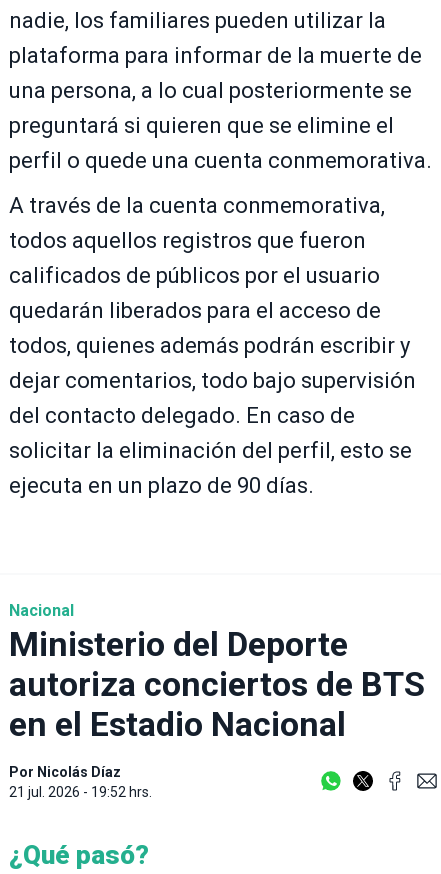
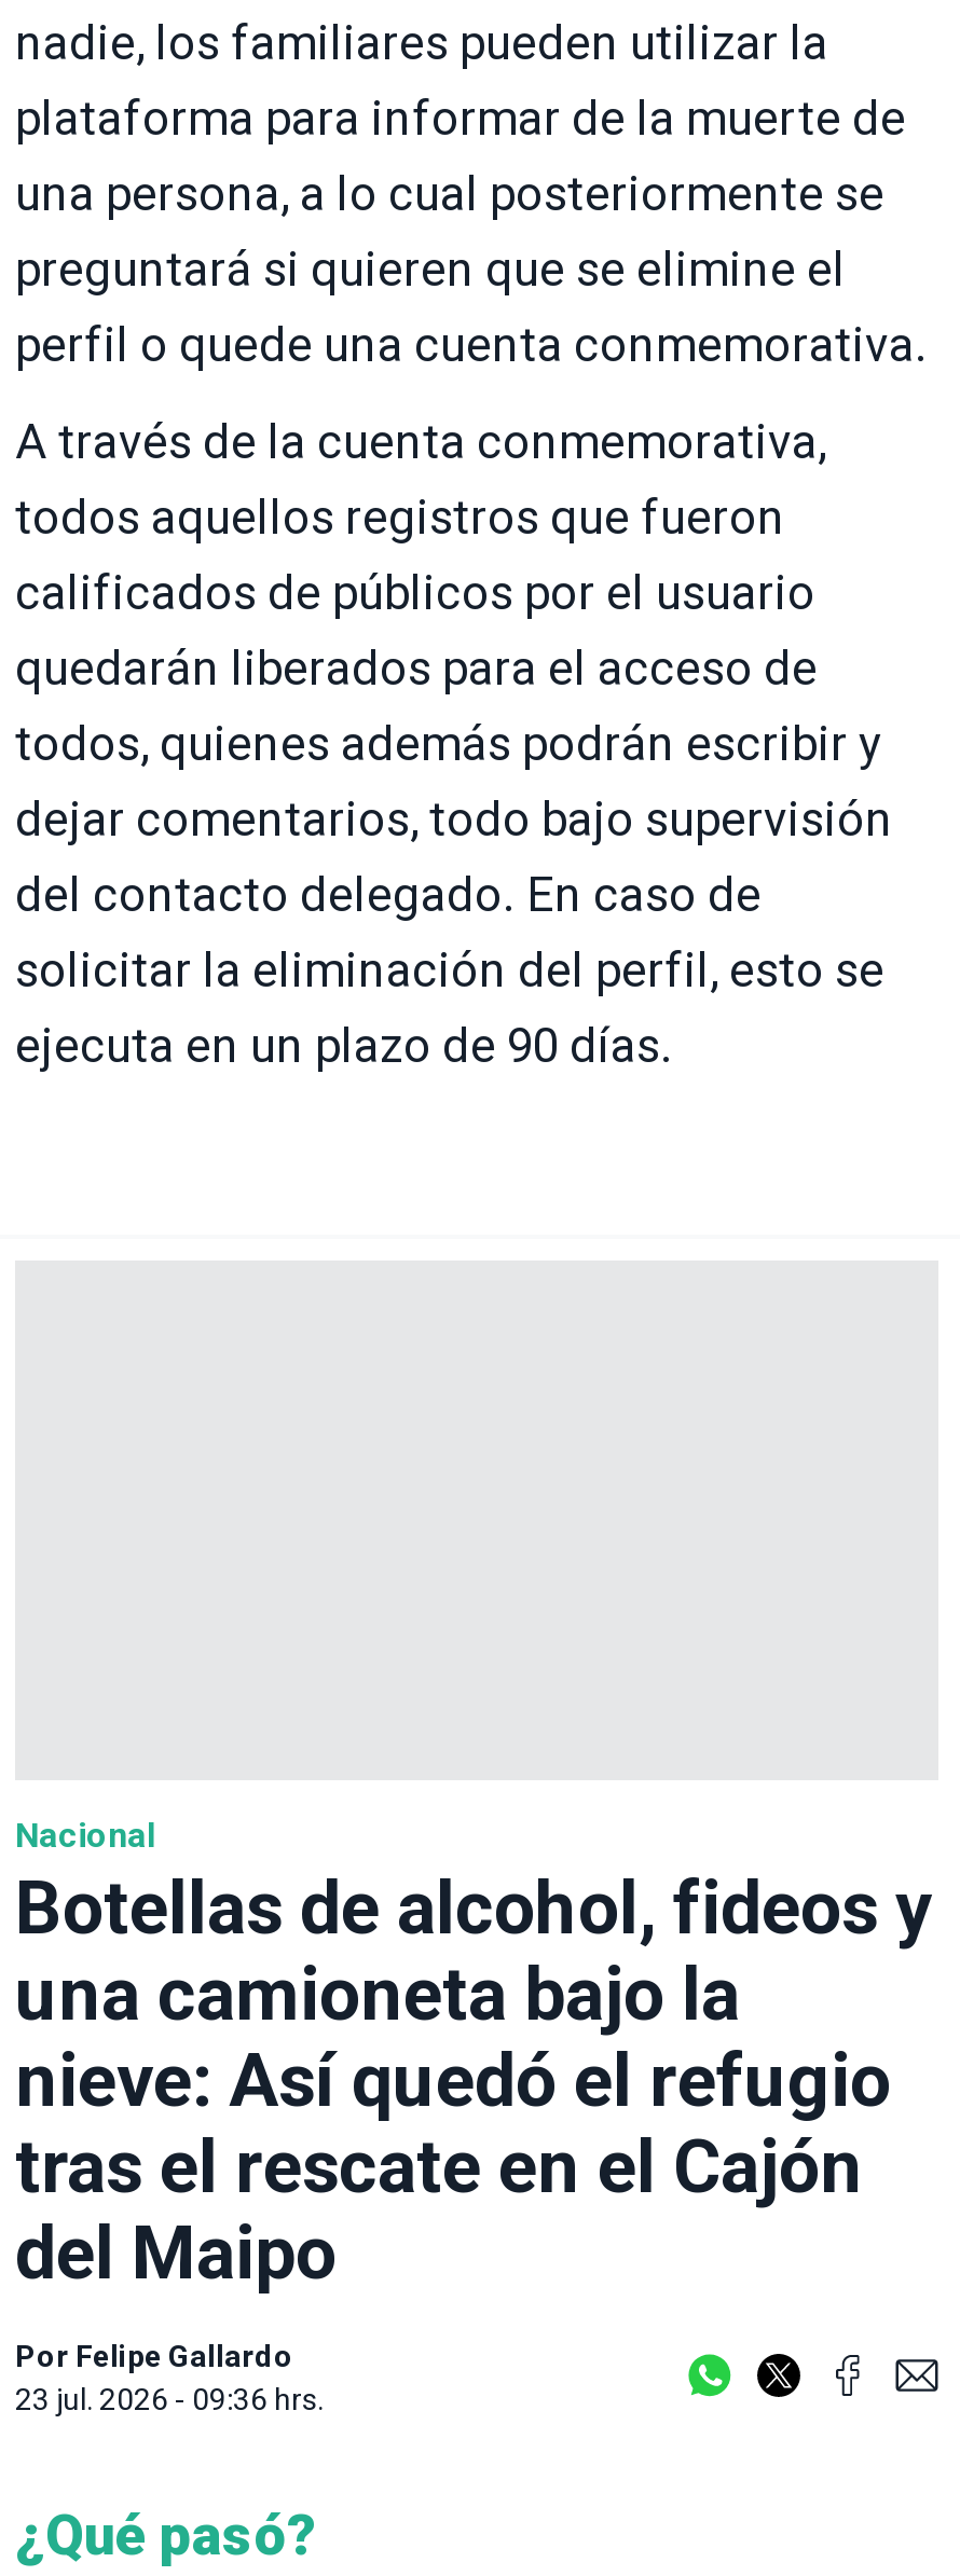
- Ministerio del Deporte
- autoriza conciertos de BTS
- en el Estadio Nacional
+ Botellas de alcohol, fideos y
+ una camioneta bajo la
+ nieve: Así quedó el refugio
+ tras el rescate en el Cajón
+ del Maipo

- Por Nicolás Díaz
- 21 jul. 2026 - 19:52 hrs.
+ Por Felipe Gallardo
+ 23 jul. 2026 - 09:36 hrs.
